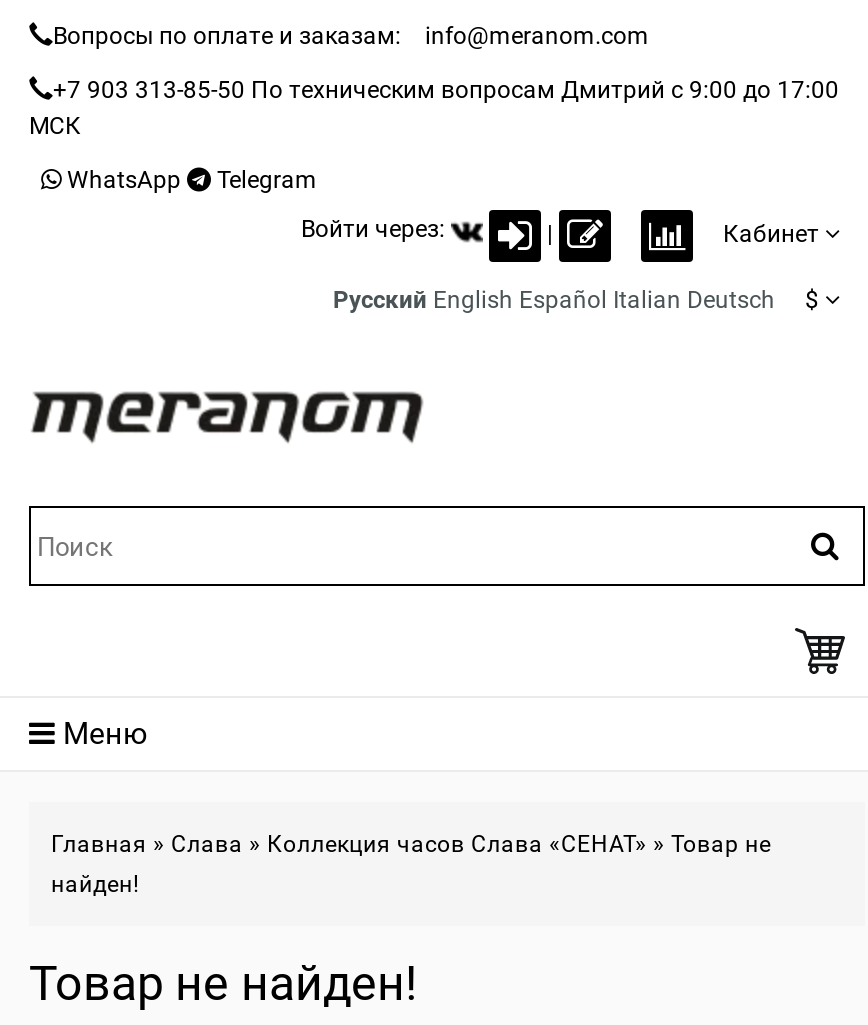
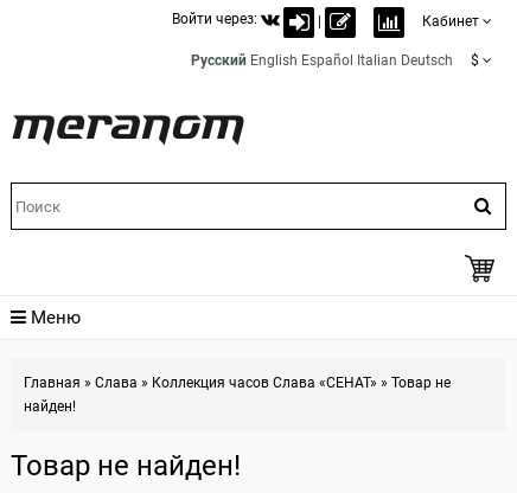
- Вопросы по оплате и заказам:
- info@meranom.com
- +7 903 313-85-50 По техническим вопросам Дмитрий с 9:00 до 17:00
- МСК
- WhatsApp
- Telegram
